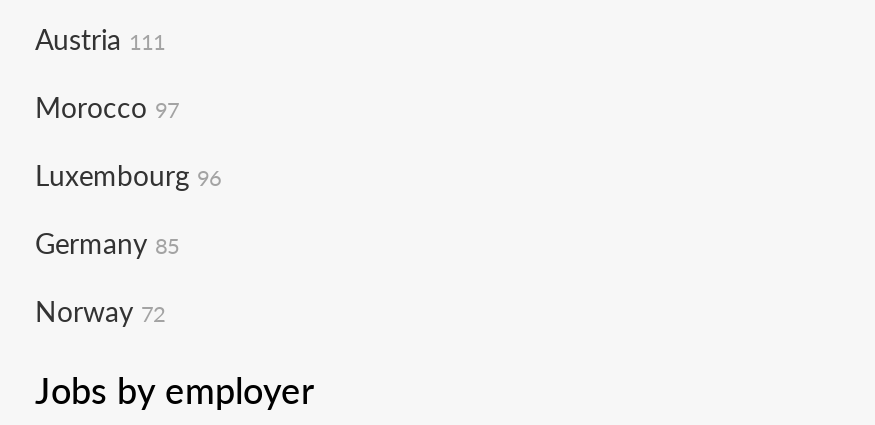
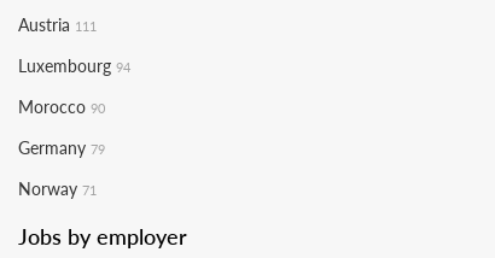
- Morocco 97
+ Luxembourg 94

- Luxembourg 96
+ Morocco 90

- Germany 85
+ Germany 79

- Norway 72
+ Norway 71
